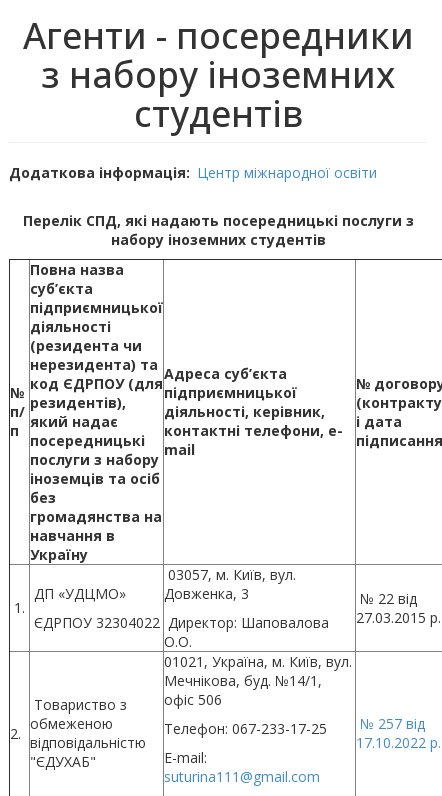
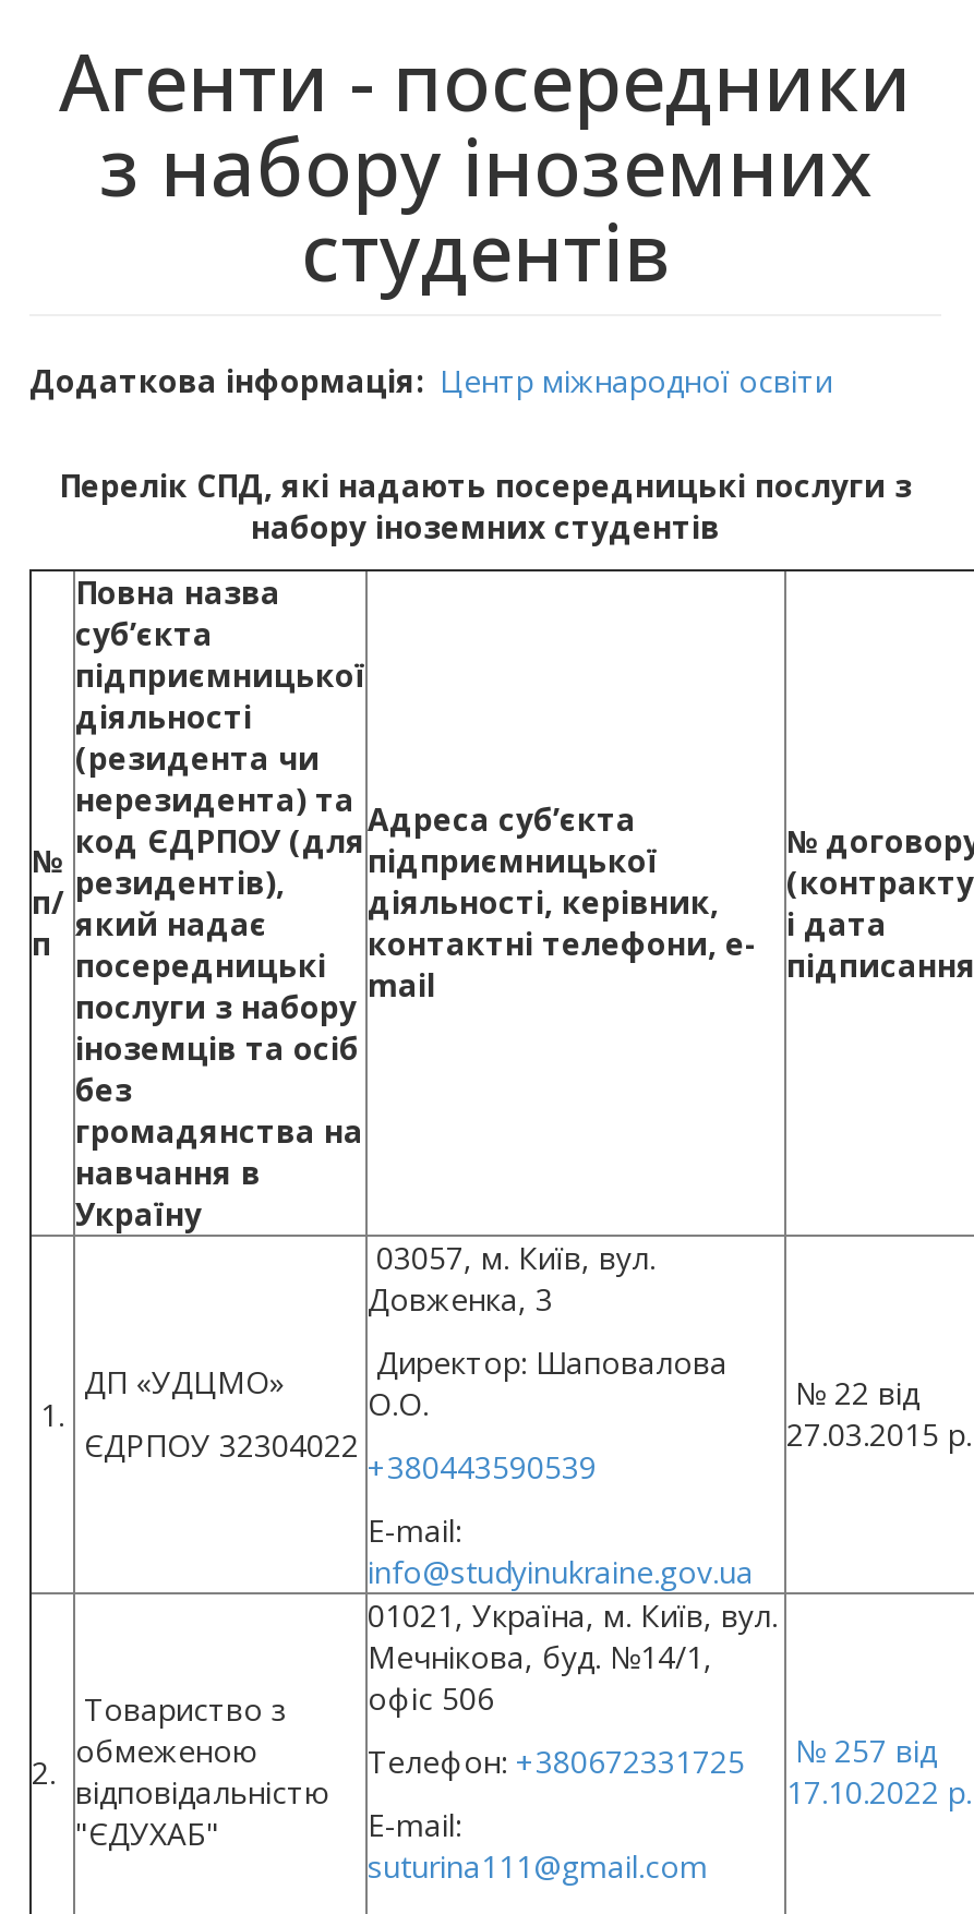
+ +380443590539
+ E-mail:
+ info@studyinukraine.gov.ua

- Телефон: 067-233-17-25 № 257 від
+ Телефон: +380672331725 № 257 від
